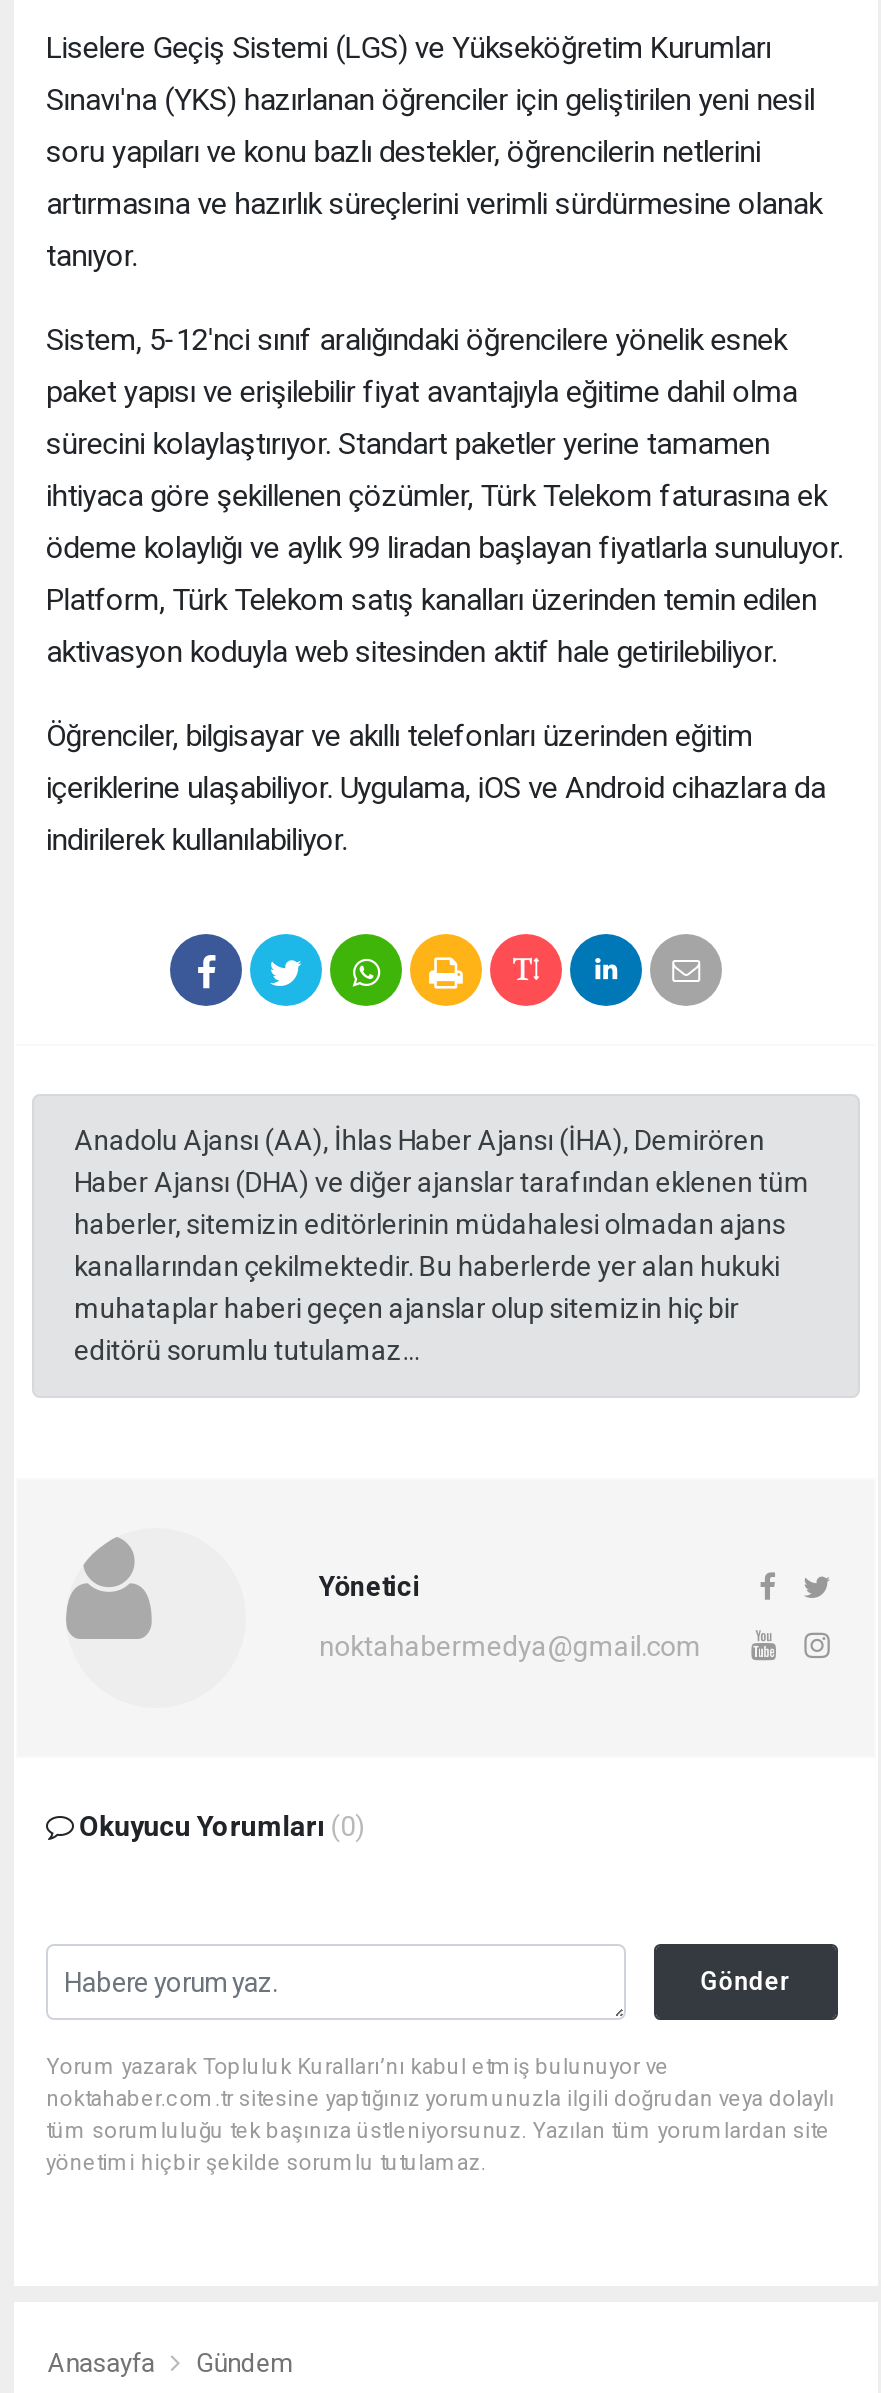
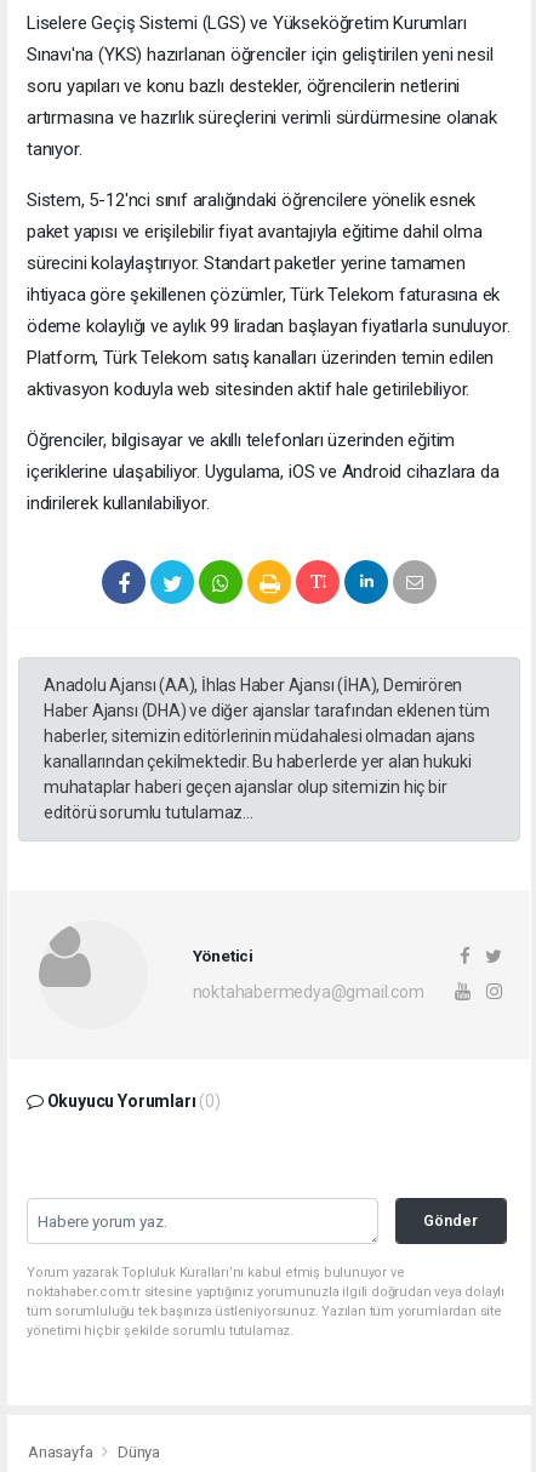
- Gündem
+ Dünya
